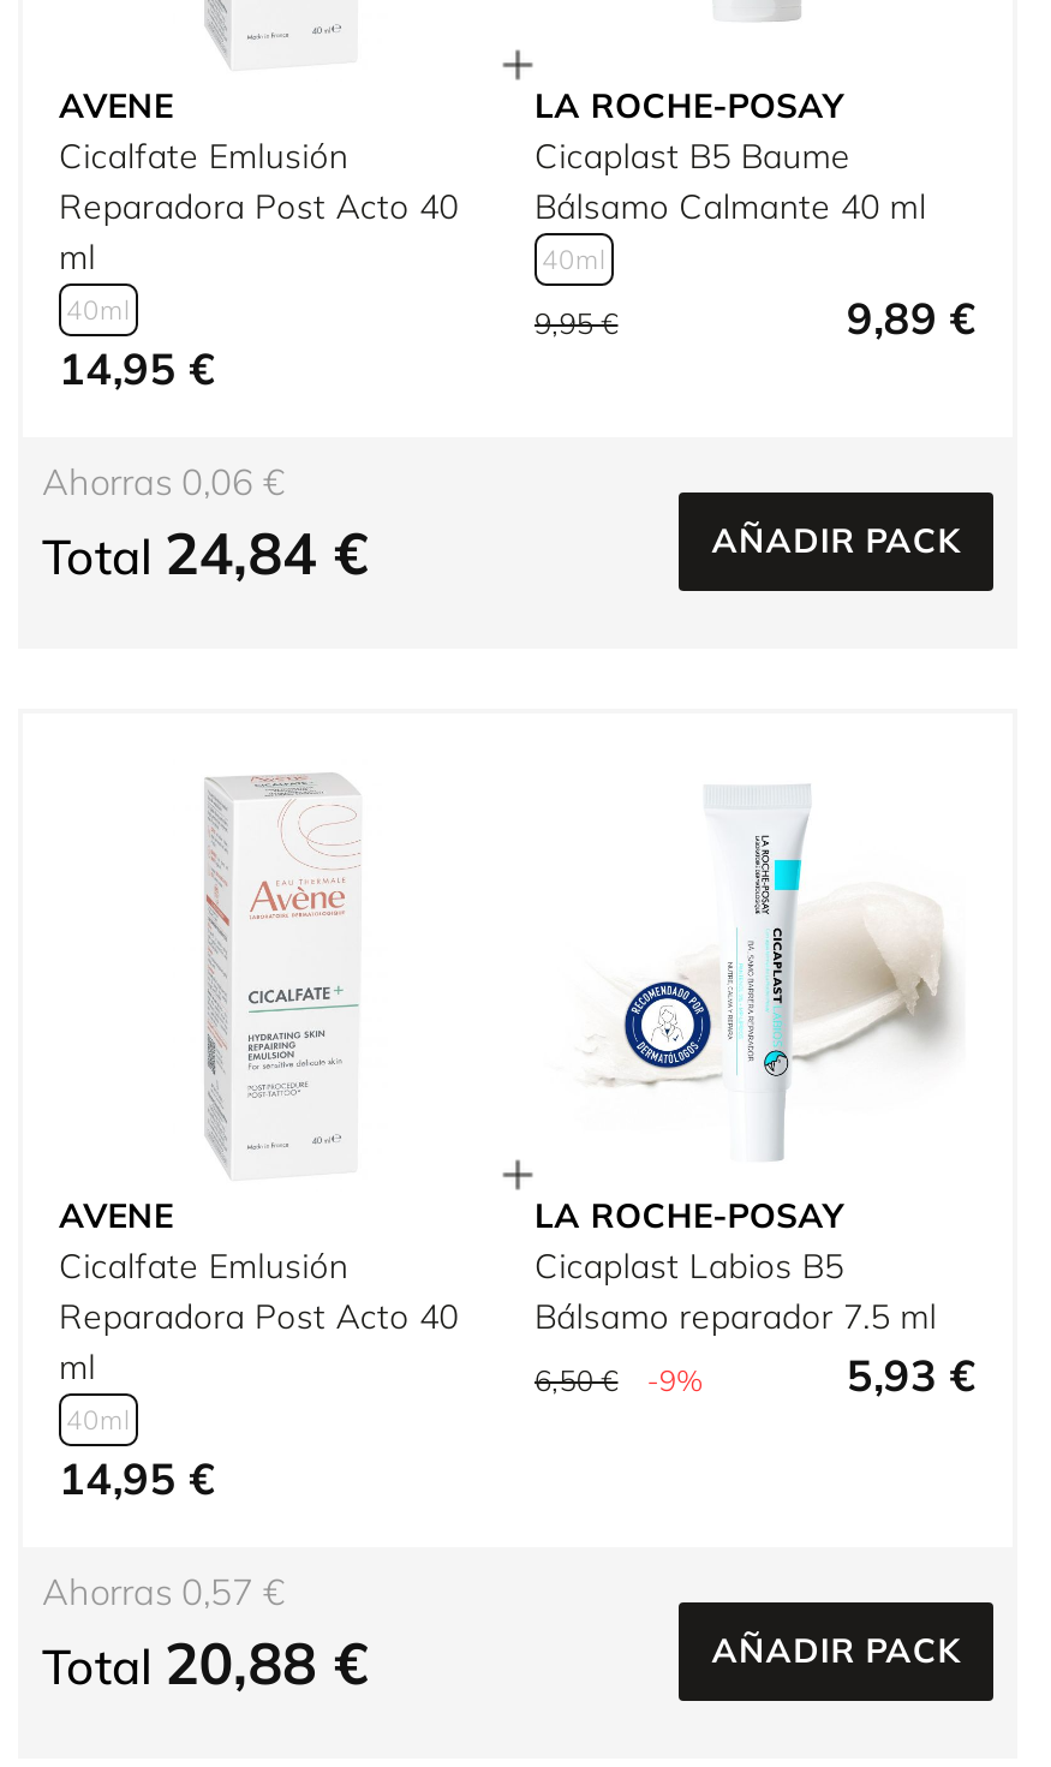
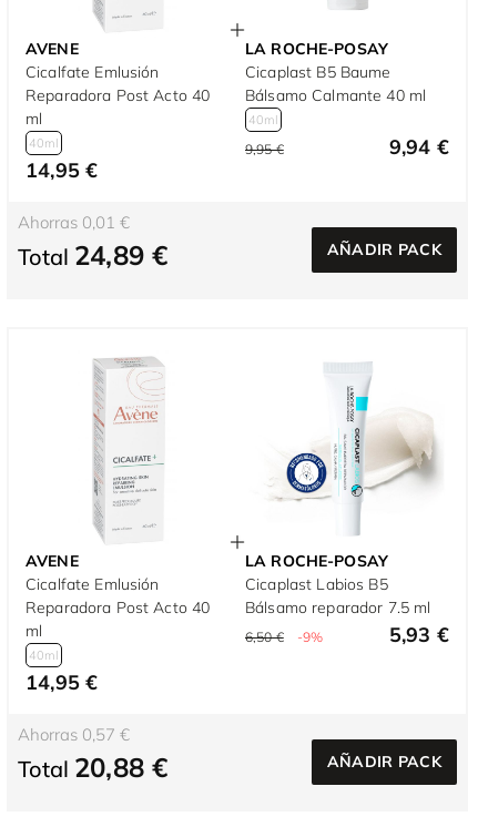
- 9,89 €
+ 9,94 €

- Ahorras 0,06 €
+ Ahorras 0,01 €

- Total 24,84 €
+ Total 24,89 €
